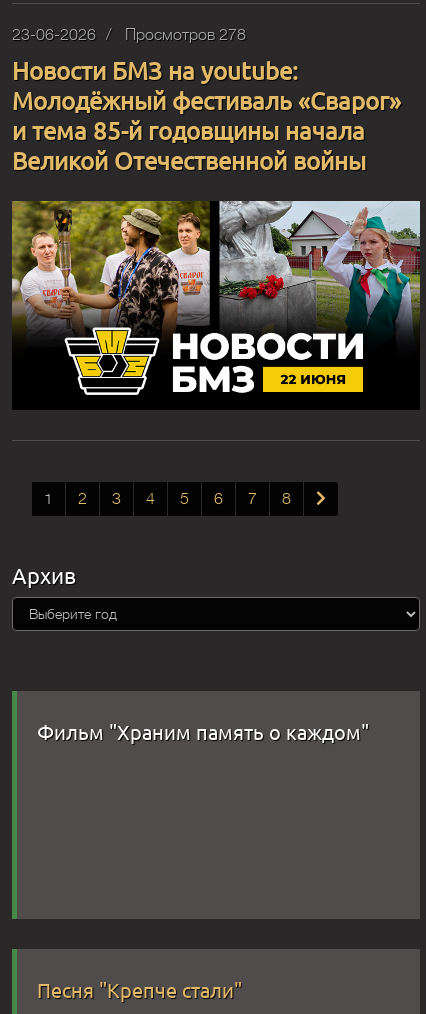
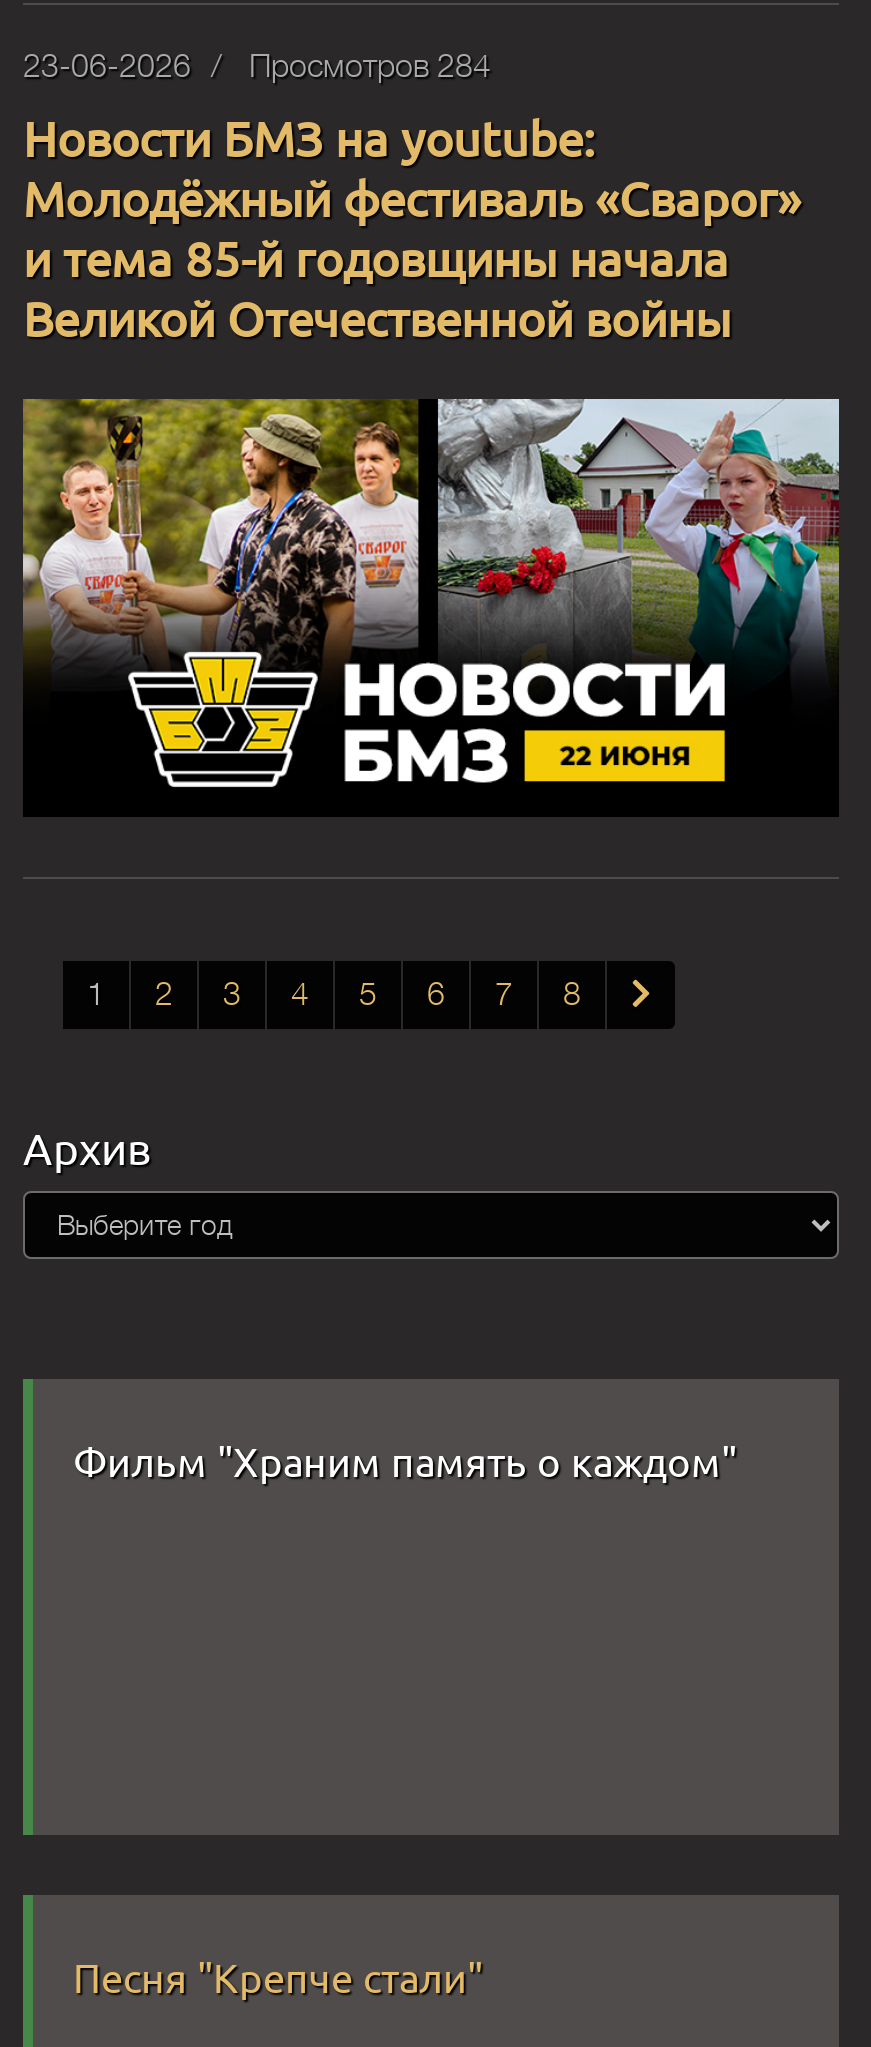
- 23-06-2026 Просмотров 278
+ 23-06-2026 Просмотров 284
